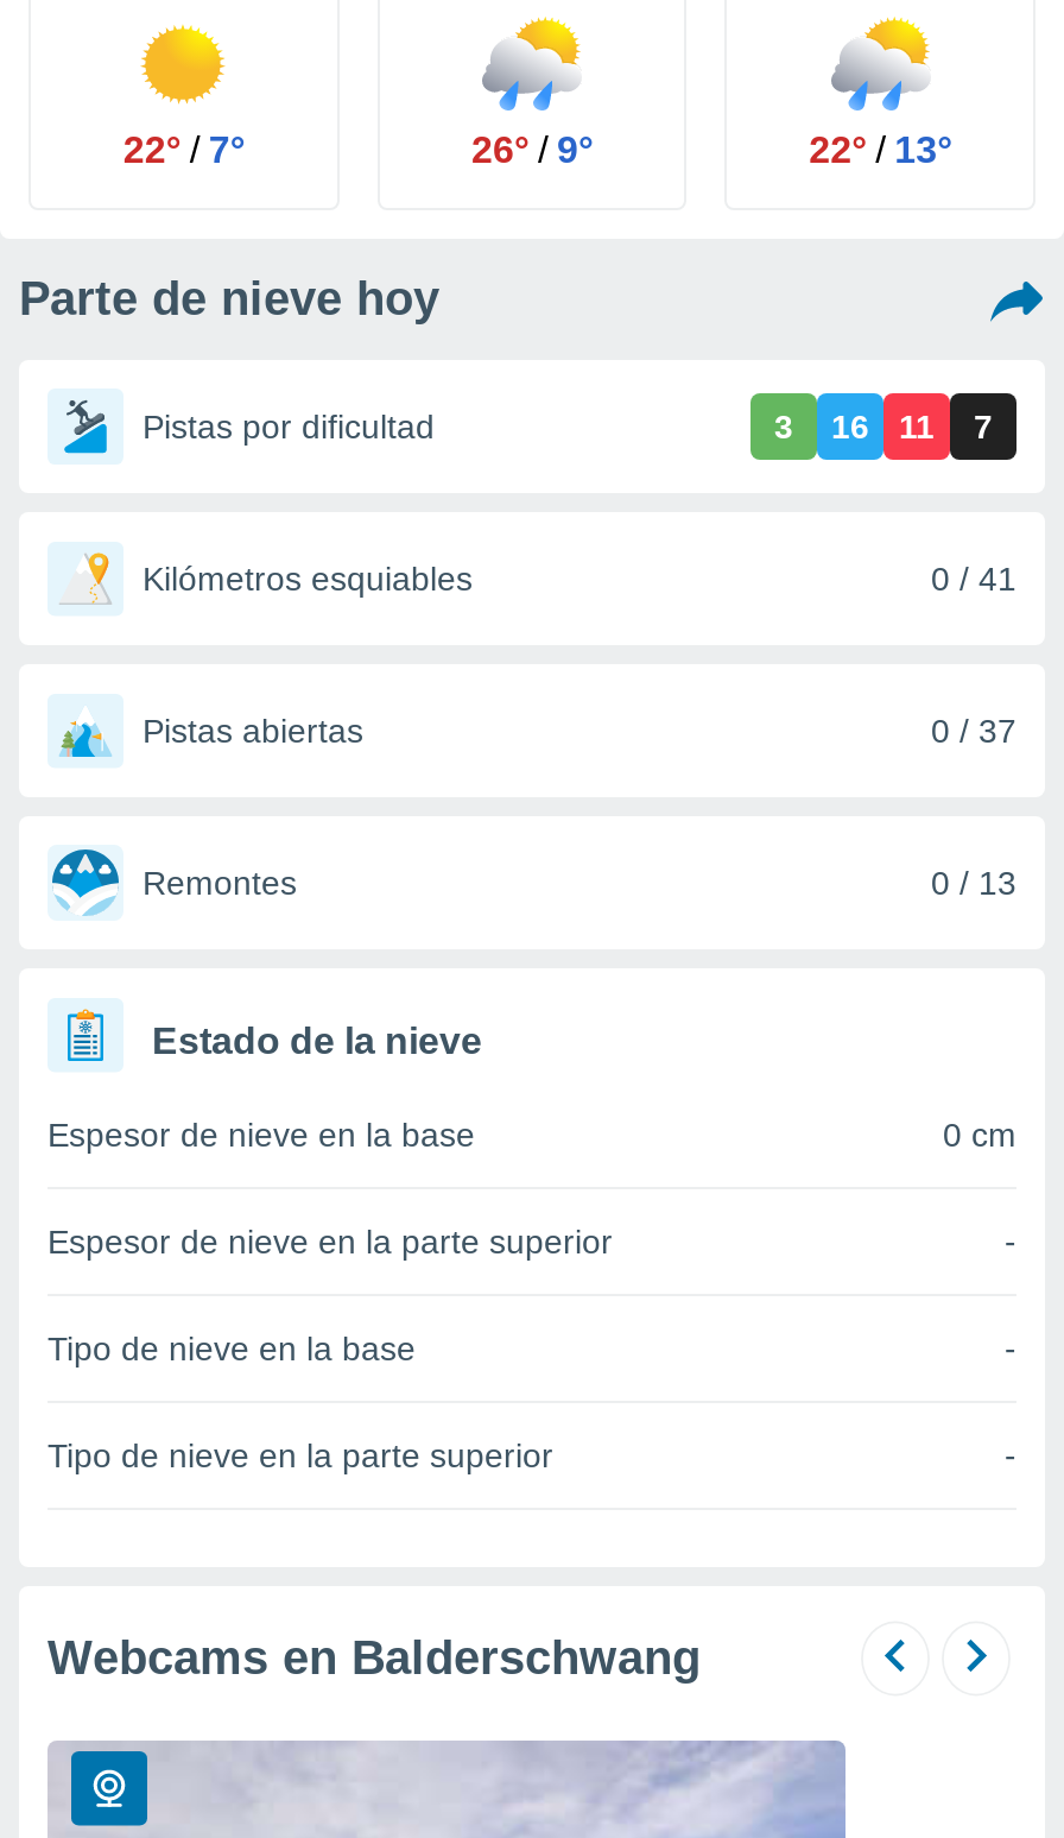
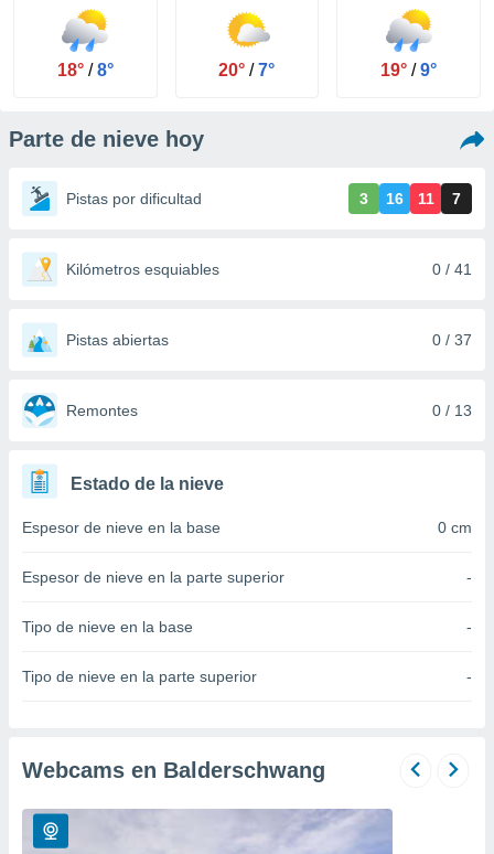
- [image]
- 22° / 7°
+ [image]
+ 18° / 8°

- [image]
- 26° / 9°
+ [image]
+ 20° / 7°

- 22° / 13°
+ 19° / 9°
